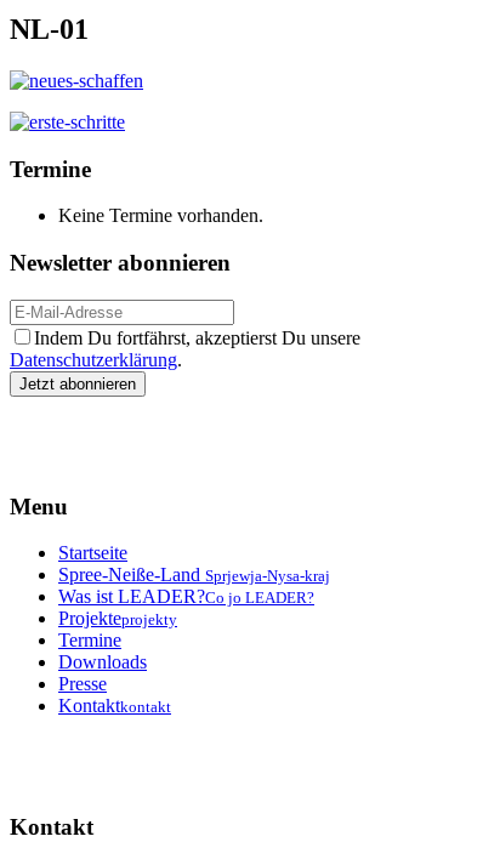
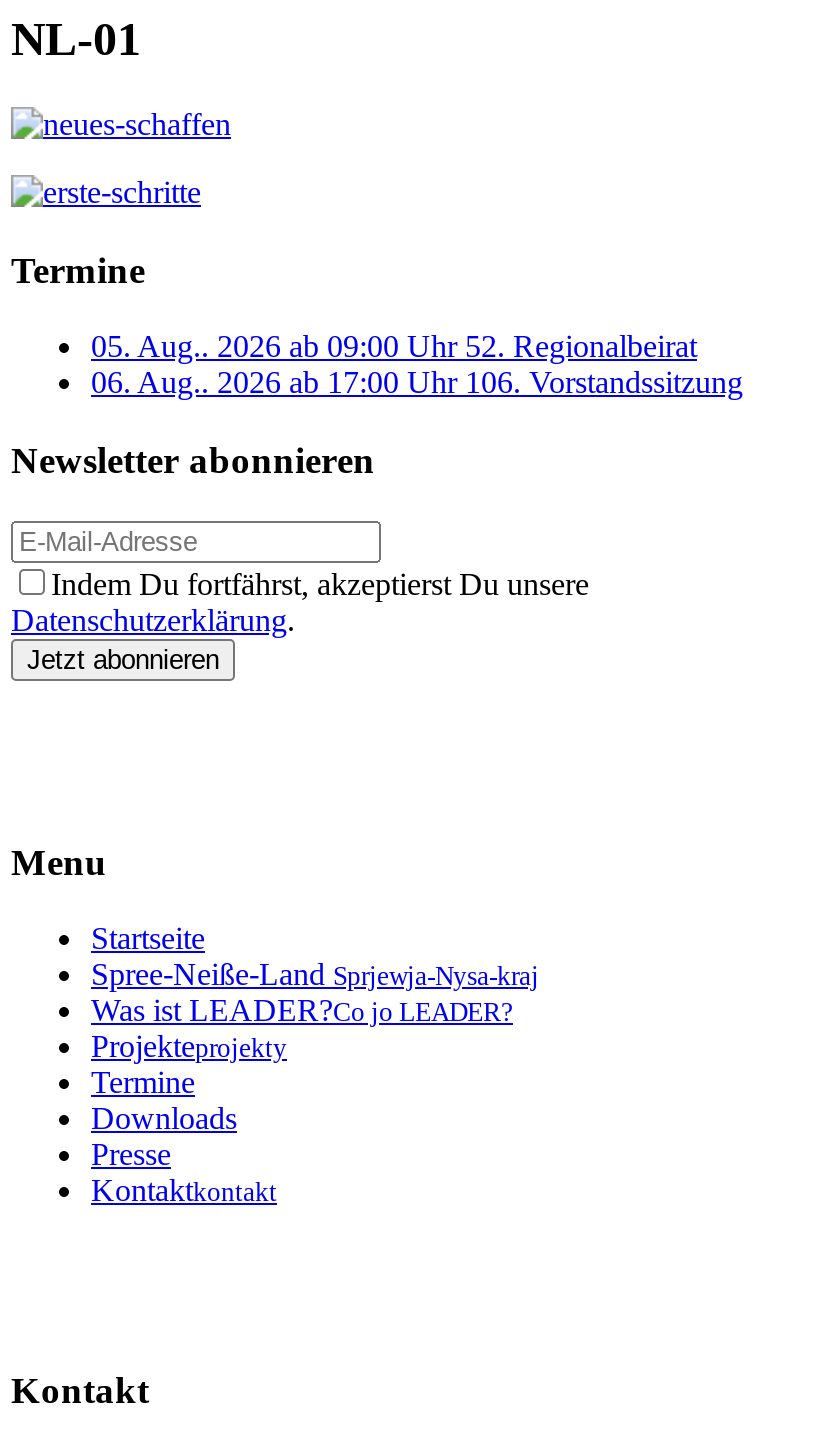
- Keine Termine vorhanden.
+ 05. Aug.. 2026 ab 09:00 Uhr 52. Regionalbeirat
+ 06. Aug.. 2026 ab 17:00 Uhr 106. Vorstandssitzung
